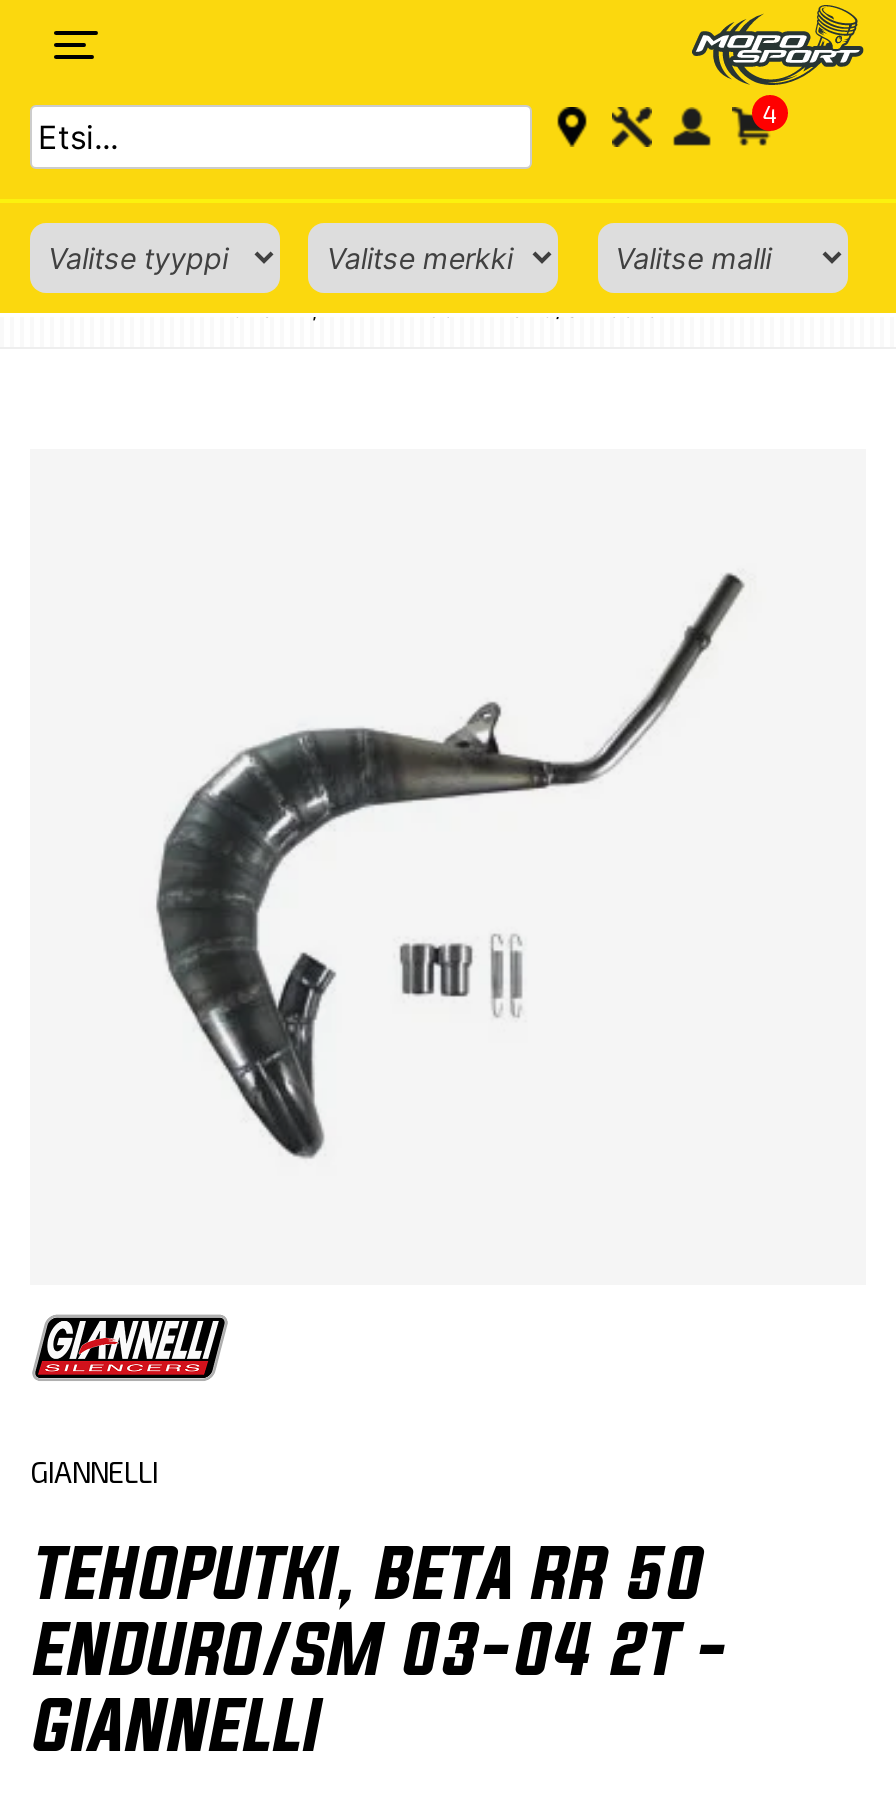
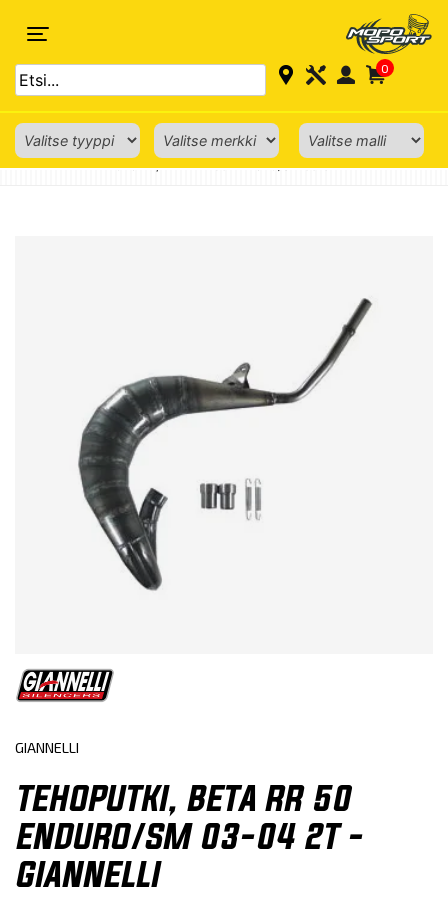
- 4
+ 0
